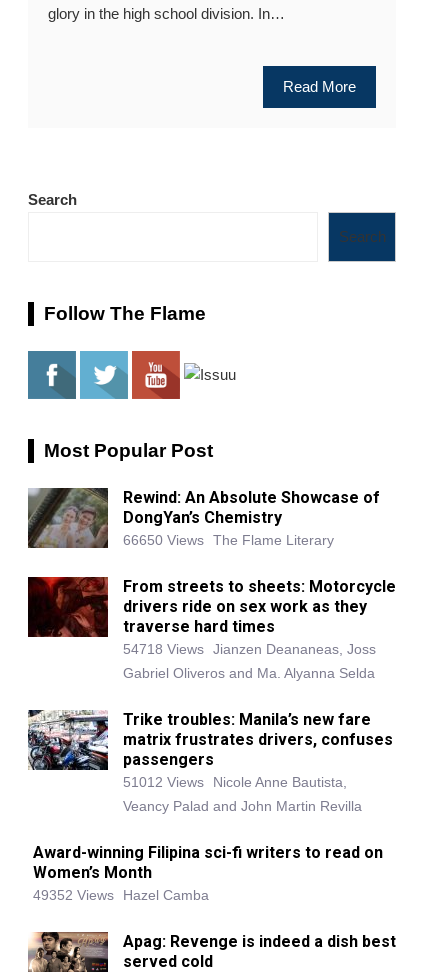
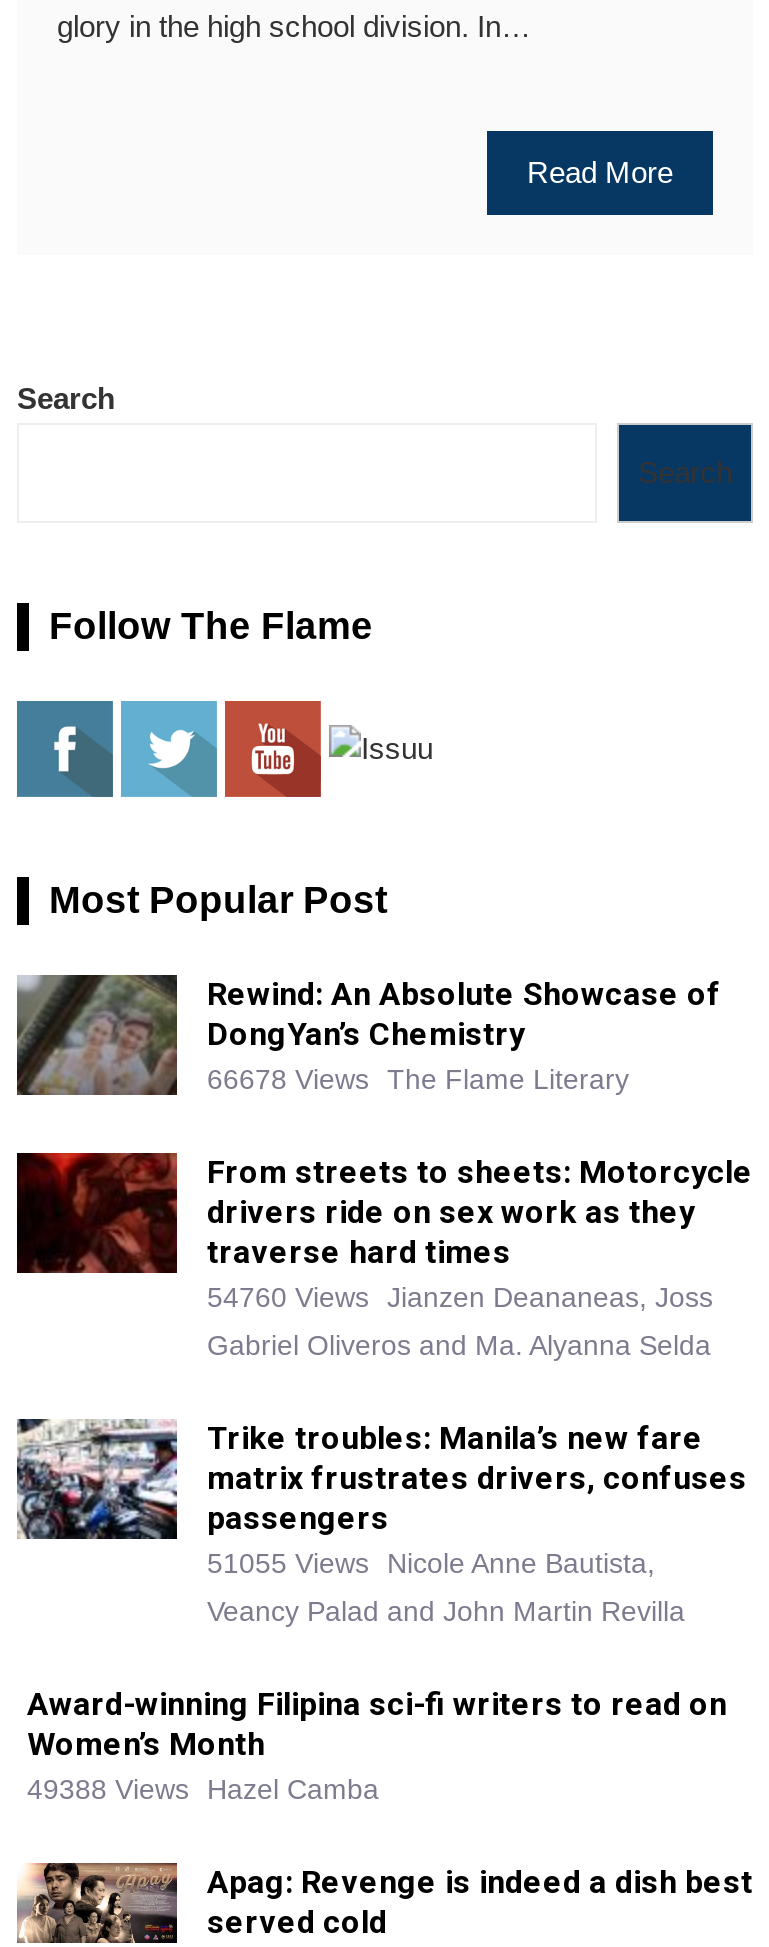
- 66650 Views The Flame Literary
+ 66678 Views The Flame Literary

- 54718 Views Jianzen Deananeas, Joss
+ 54760 Views Jianzen Deananeas, Joss

- 51012 Views Nicole Anne Bautista,
+ 51055 Views Nicole Anne Bautista,

- 49352 Views Hazel Camba
+ 49388 Views Hazel Camba
